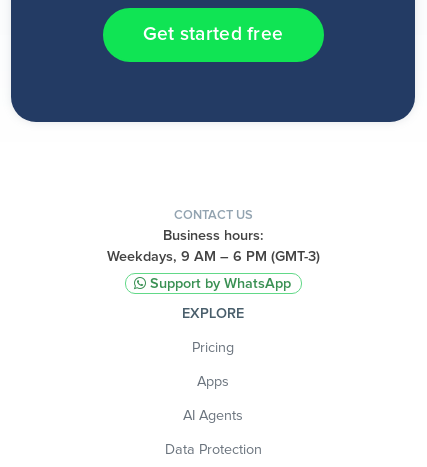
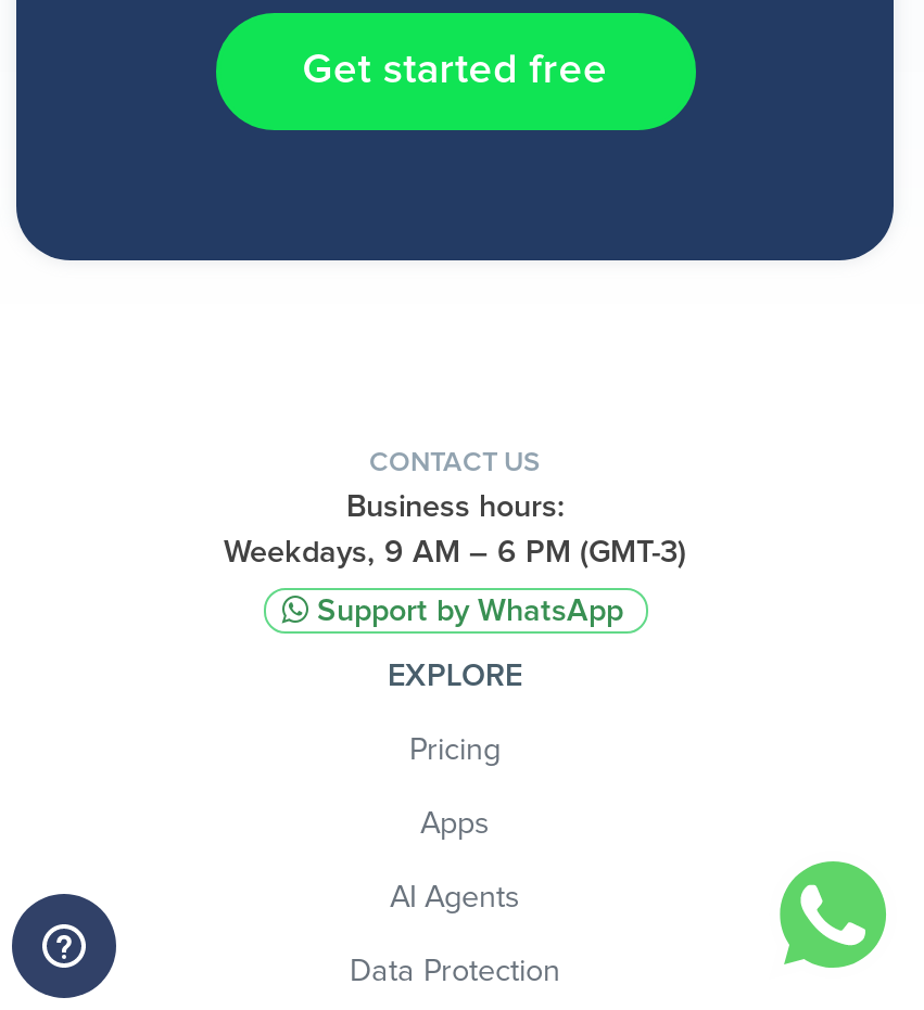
+ [image]

+ [image]
